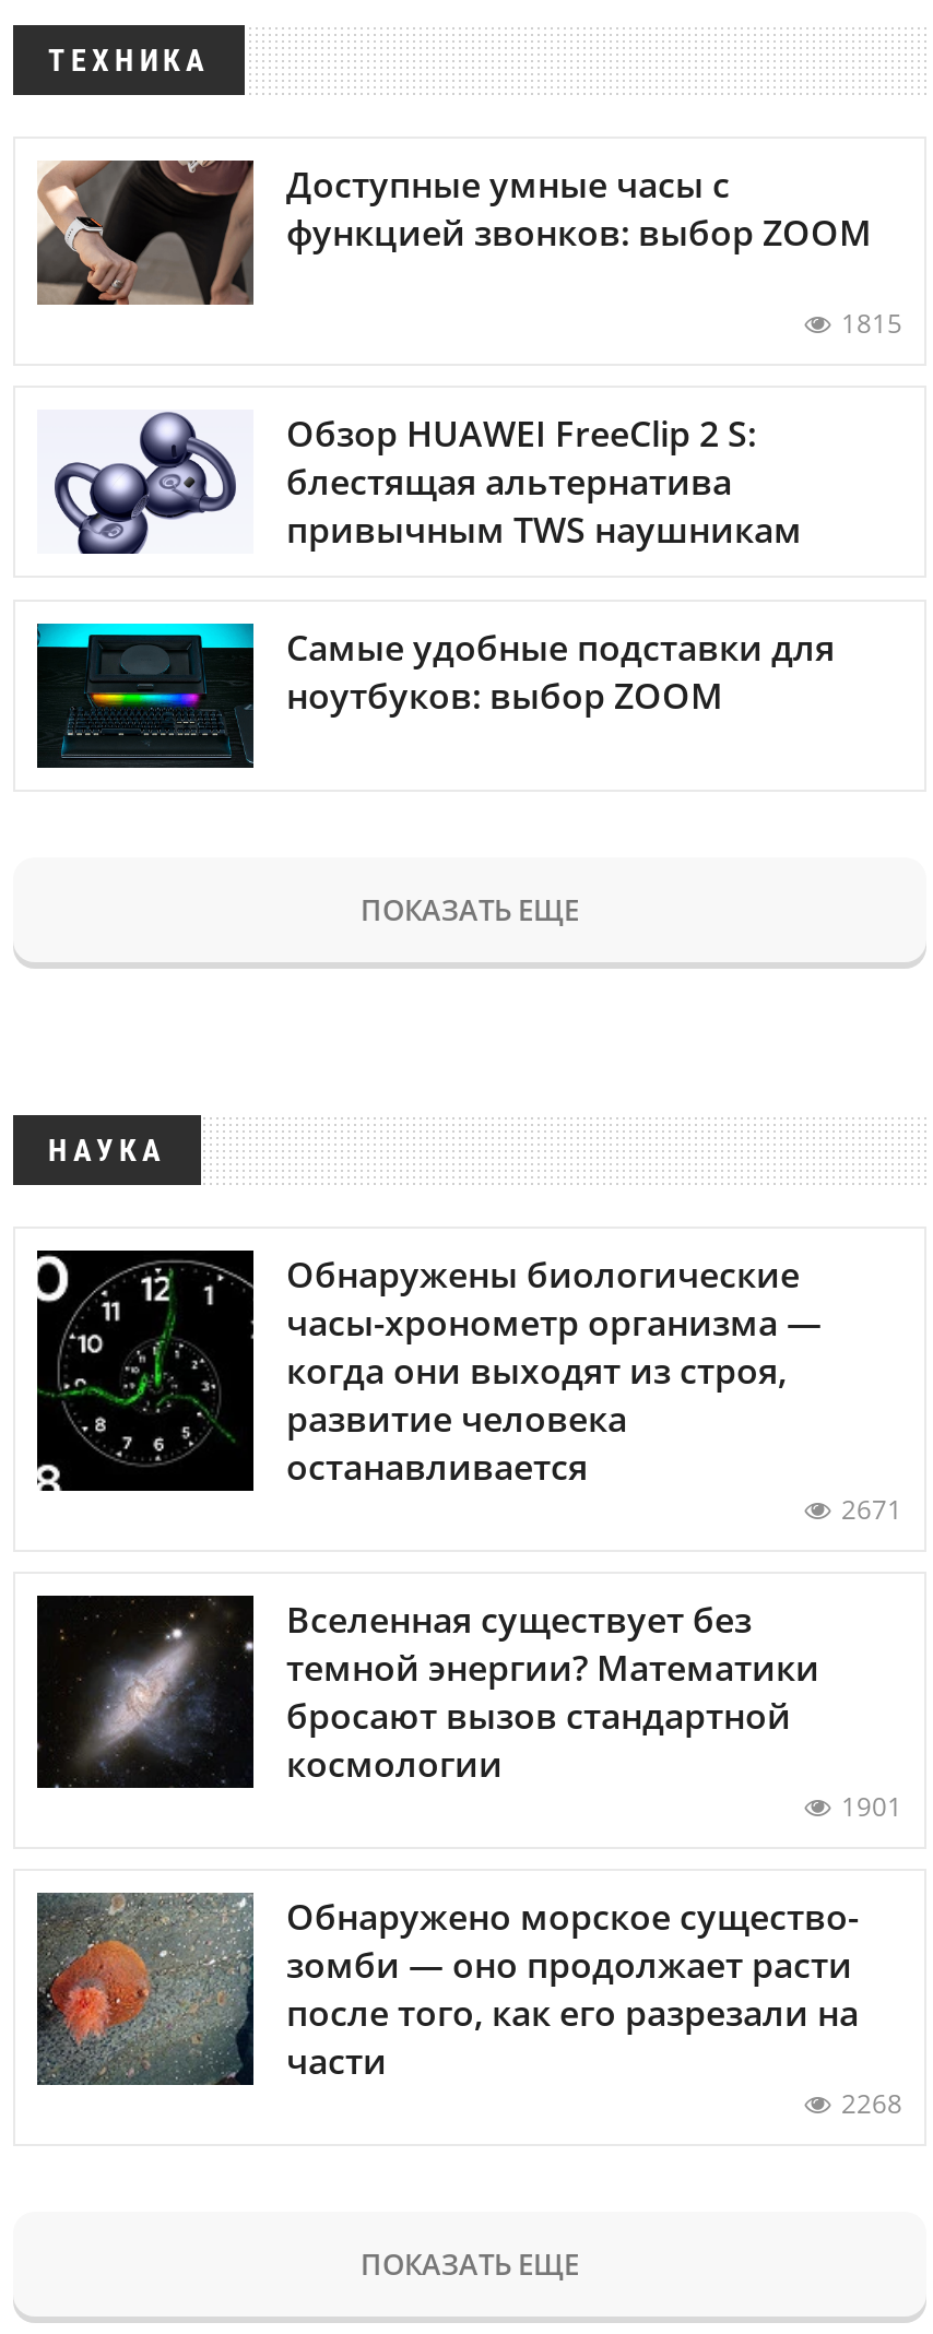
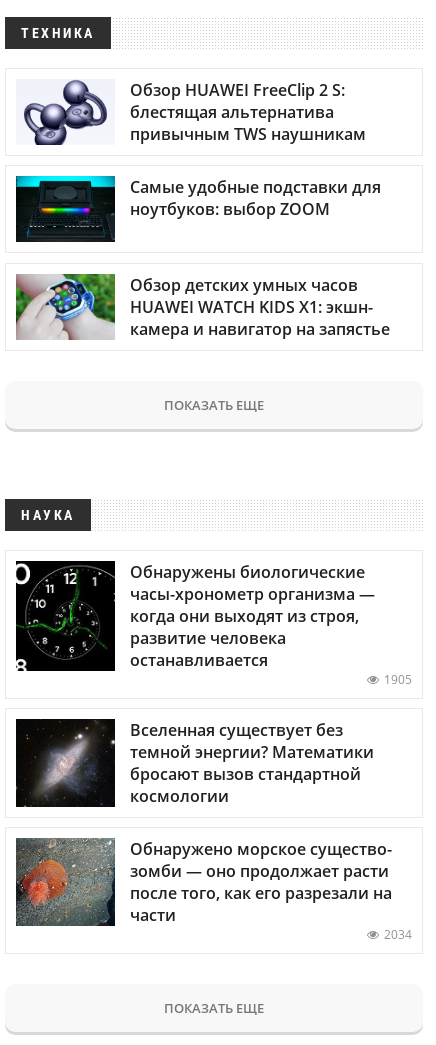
- [image]
- Доступные умные часы с
- функцией звонков: выбор ZOOM
- 1815

moved up: [image] | Обзор HUAWEI FreeClip 2 S: | блестящая альтернатива | привычным TWS наушникам | Самые удобные подставки для | ноутбуков: выбор ZOOM

+ [image]
+ Обзор детских умных часов
+ HUAWEI WATCH KIDS X1: экшн-
+ камера и навигатор на запястье

- 2671
+ 1905

- 1901

- 2268
+ 2034
